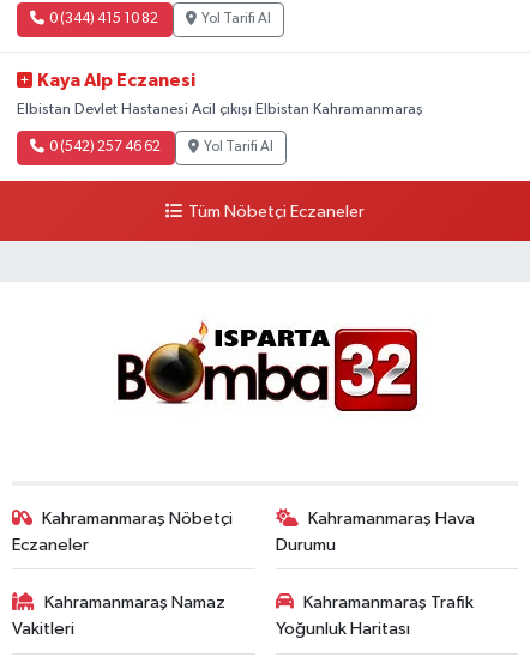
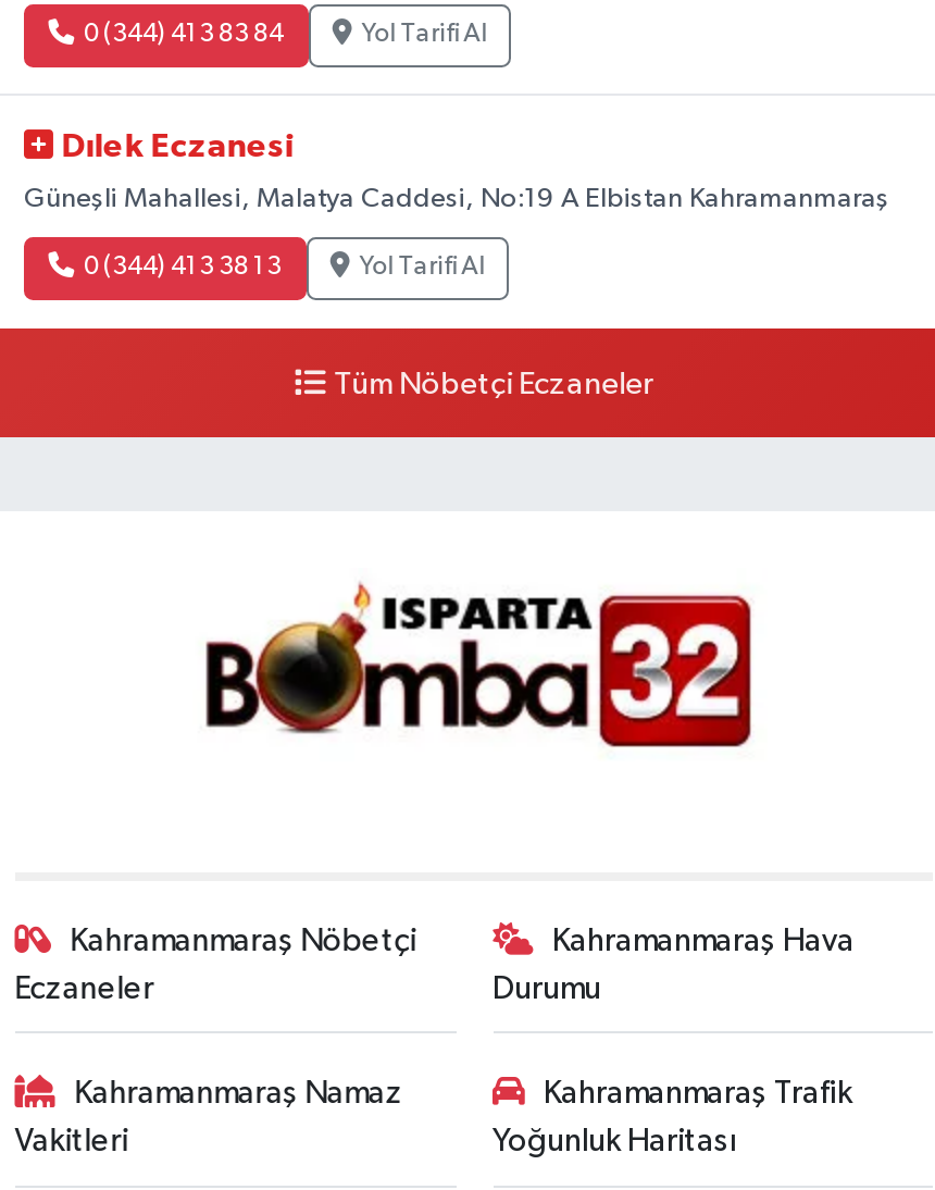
- 0 (344) 415 10 82
+ 0 (344) 413 83 84

- Kaya Alp Eczanesi
+ Dılek Eczanesi

- Elbistan Devlet Hastanesi Acil çıkışı Elbistan Kahramanmaraş
+ Güneşli Mahallesi, Malatya Caddesi, No:19 A Elbistan Kahramanmaraş

- 0 (542) 257 46 62
+ 0 (344) 413 38 13
